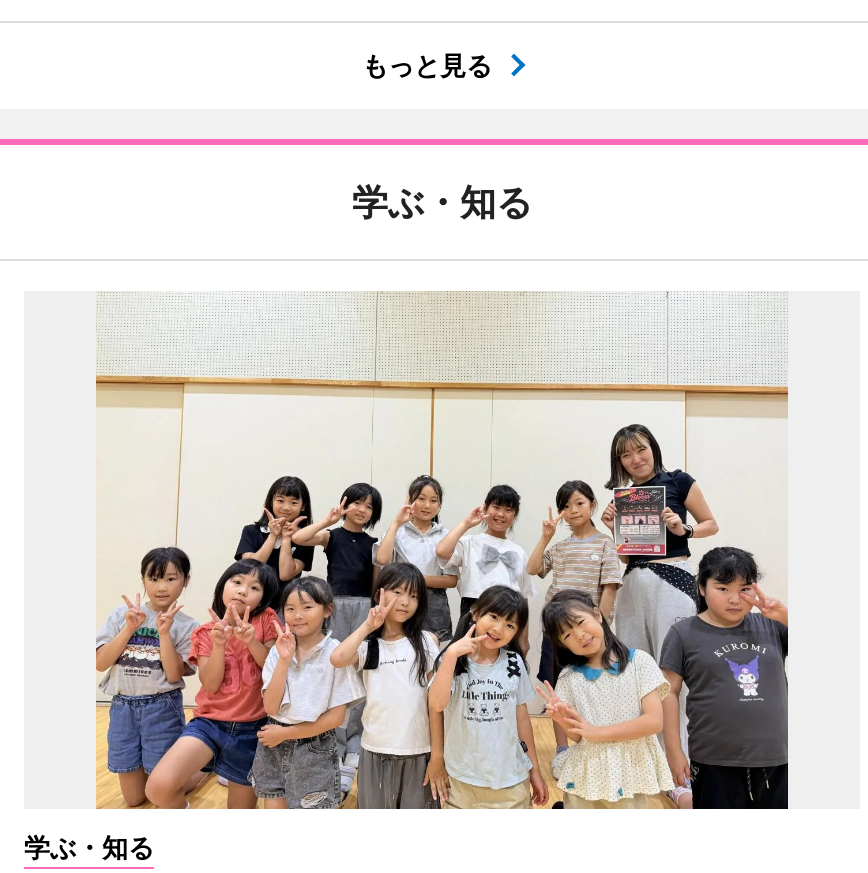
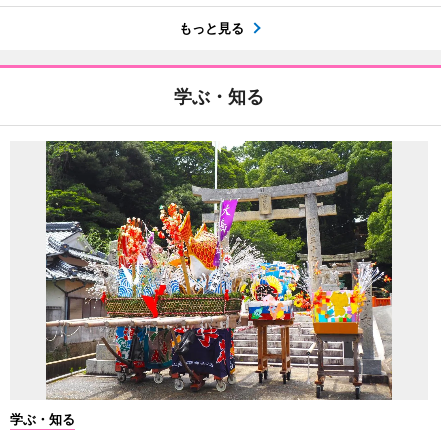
- [image]
+ [image]
